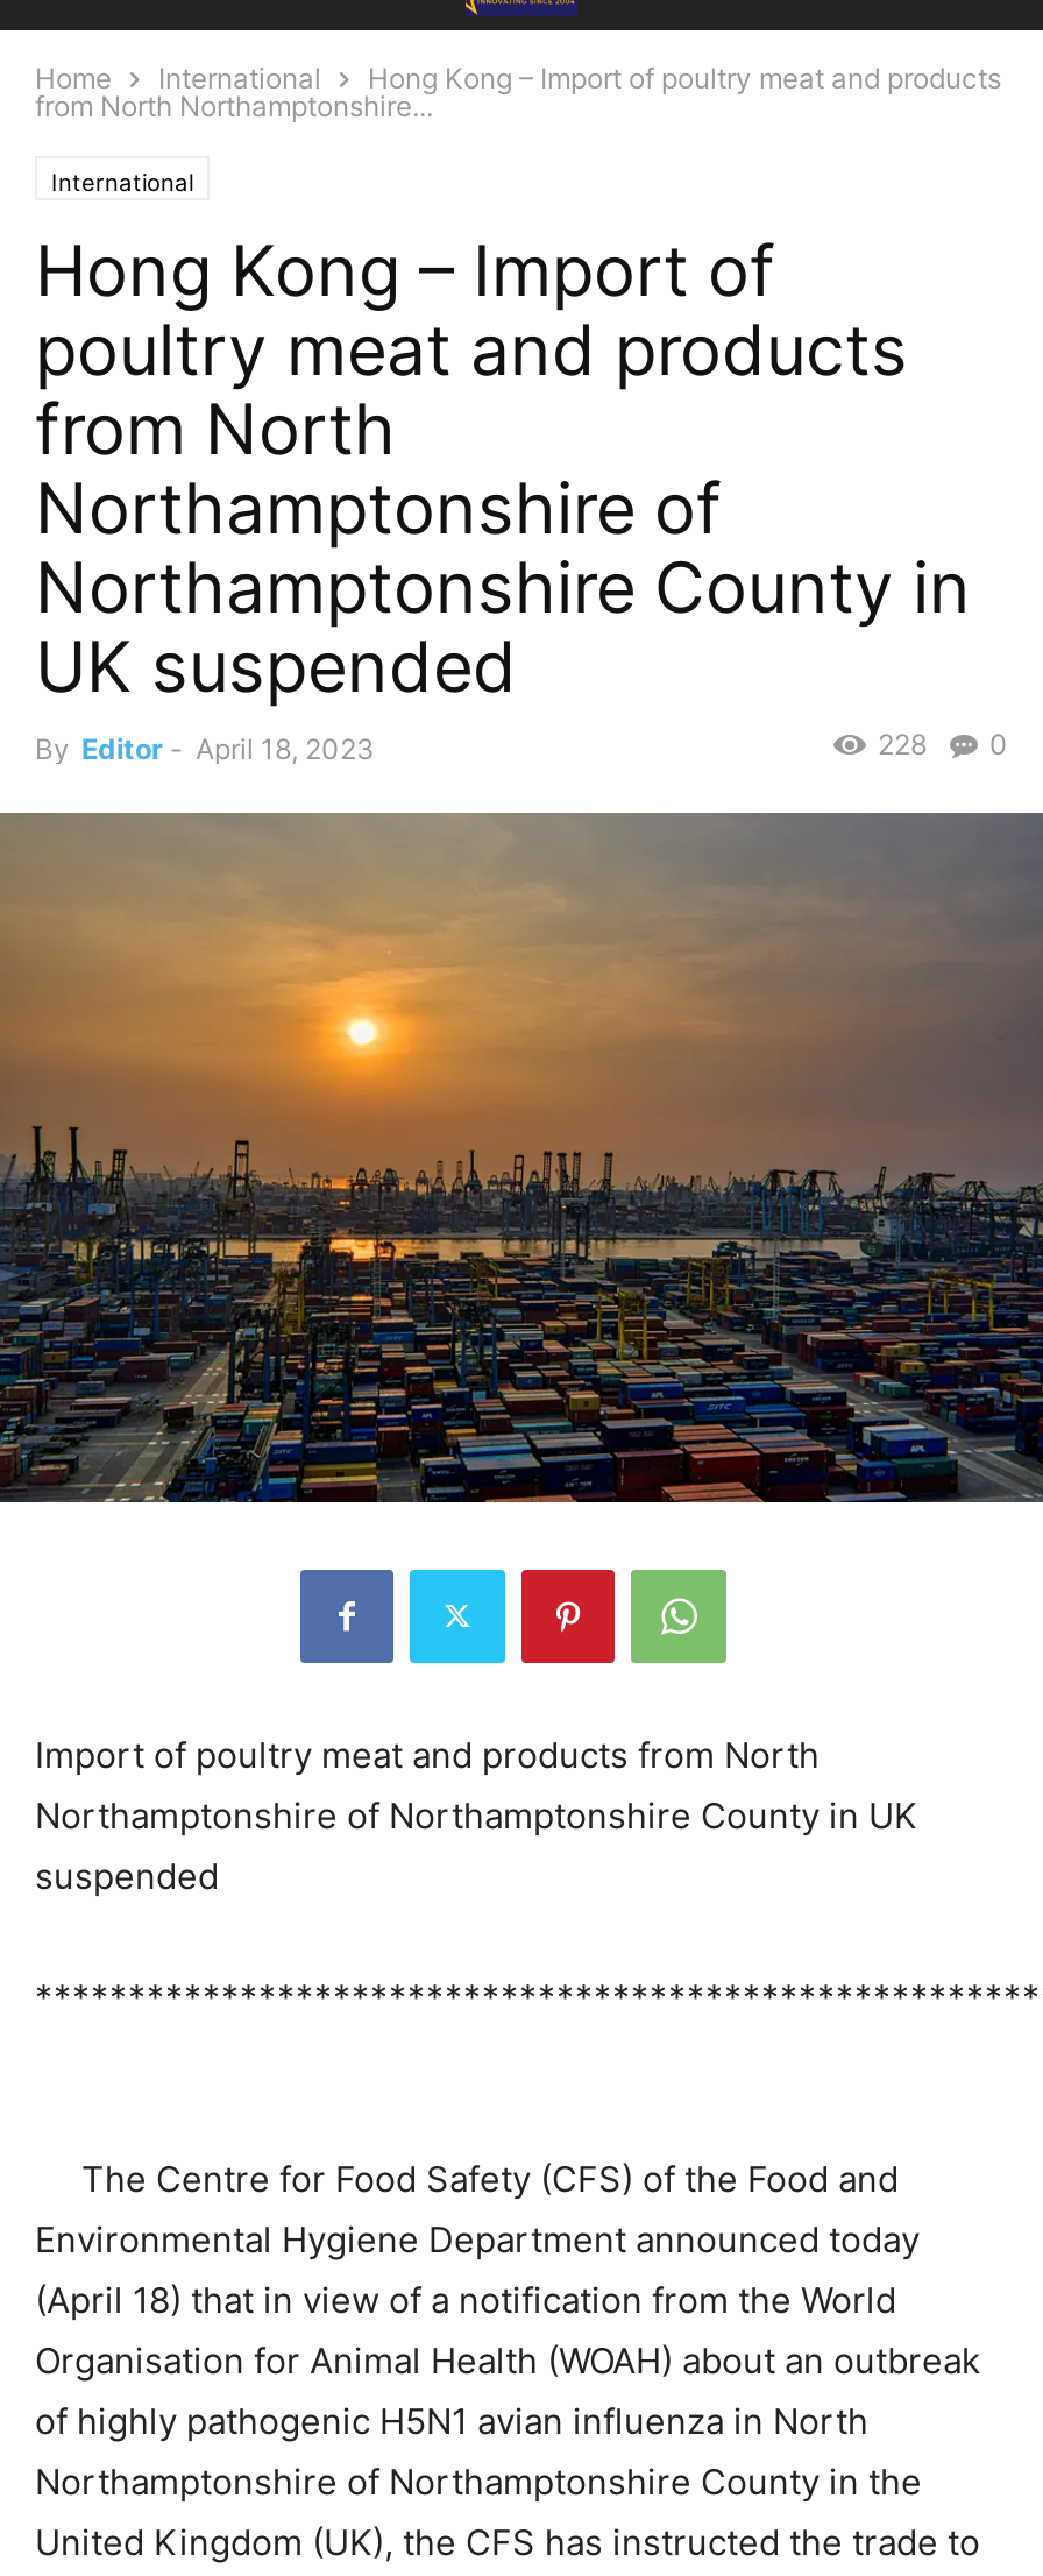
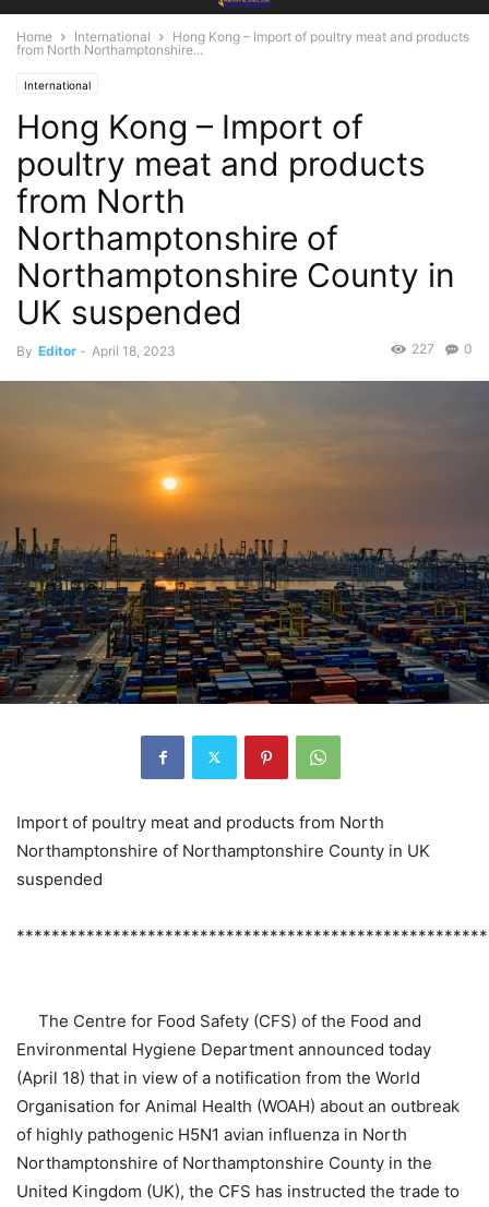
- 228 0
+ 227 0
